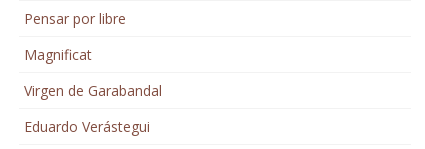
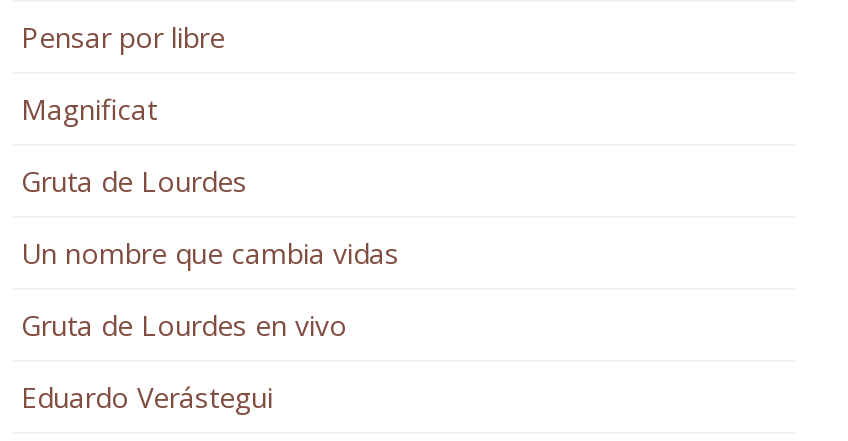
- Virgen de Garabandal
+ Gruta de Lourdes
+ Un nombre que cambia vidas
+ Gruta de Lourdes en vivo
